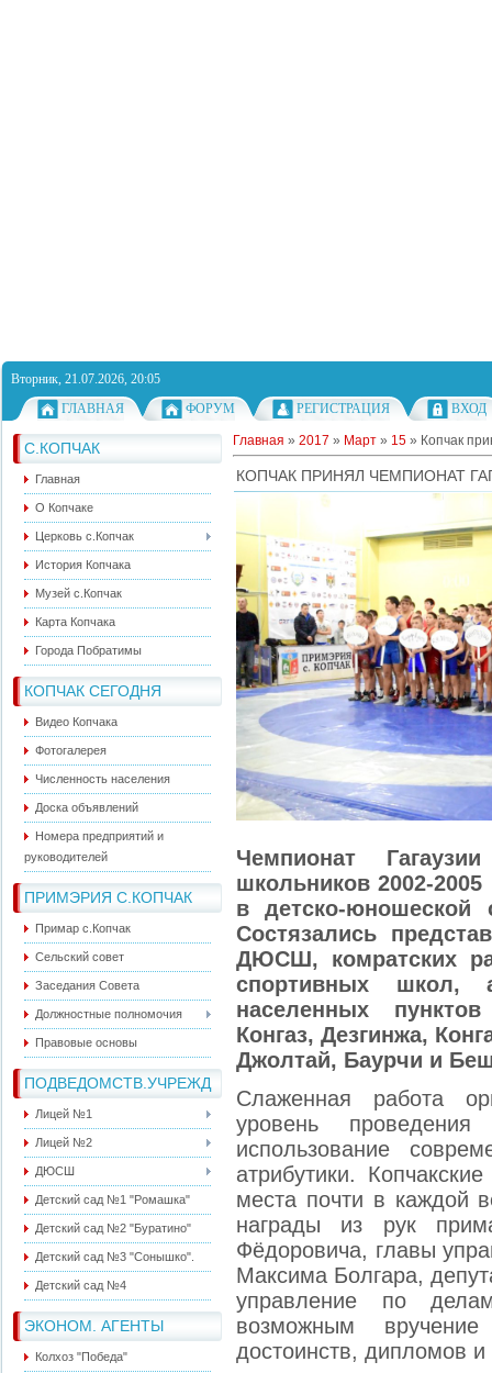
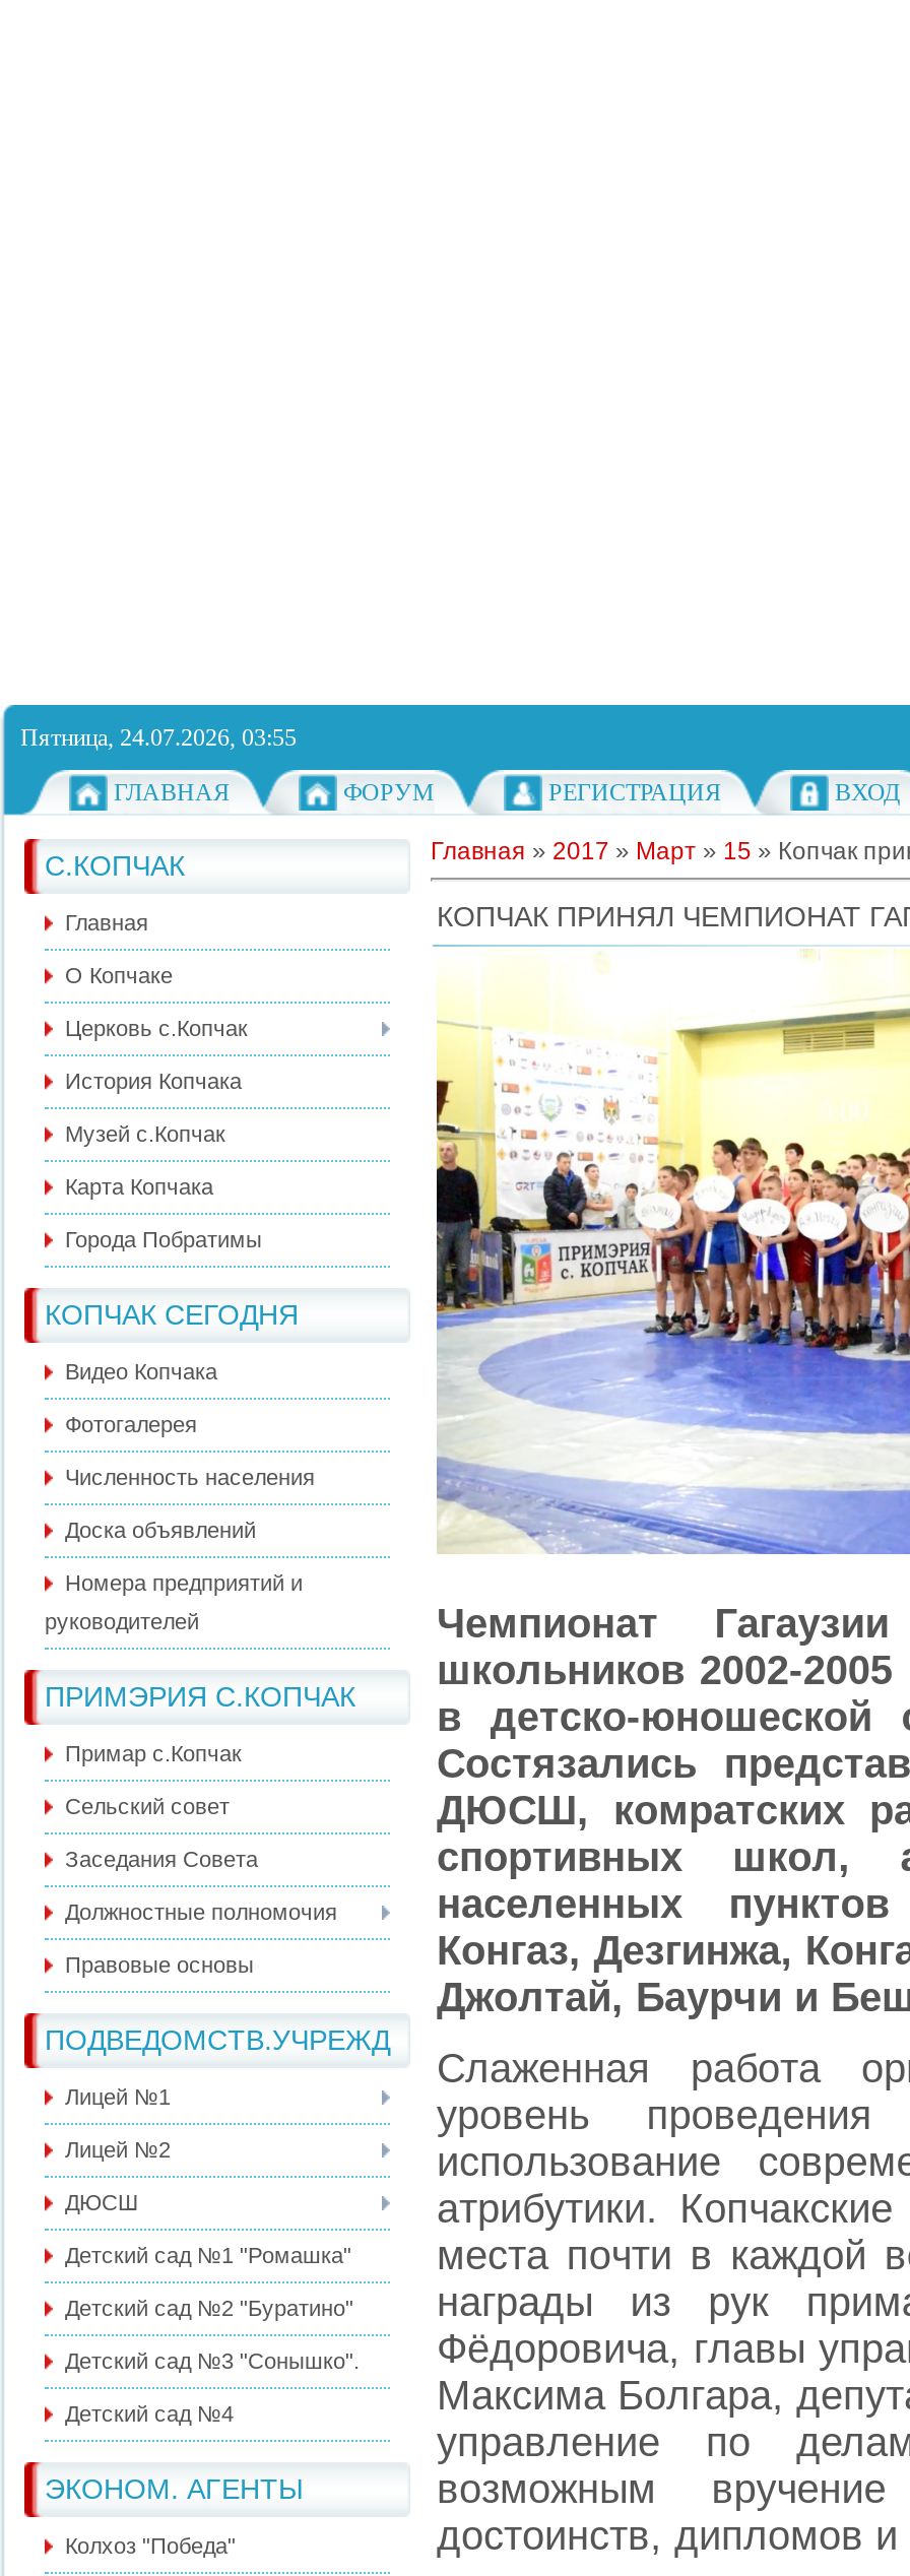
- Вторник, 21.07.2026, 20:05
+ Пятница, 24.07.2026, 03:55
